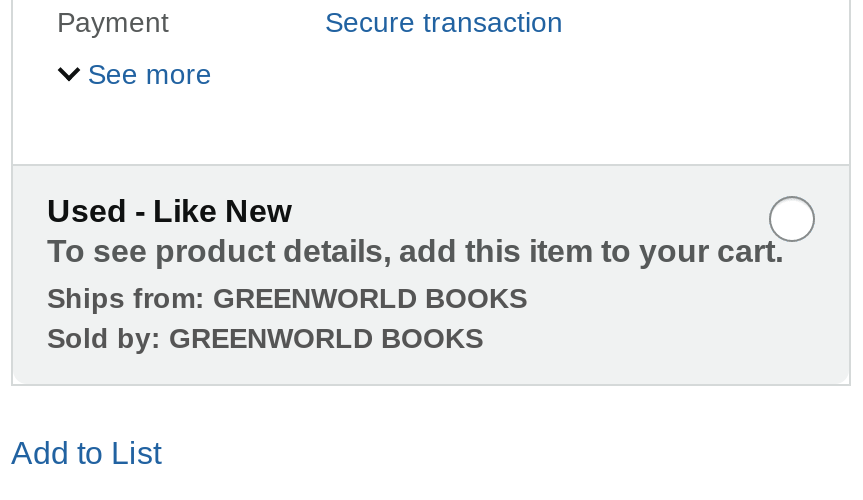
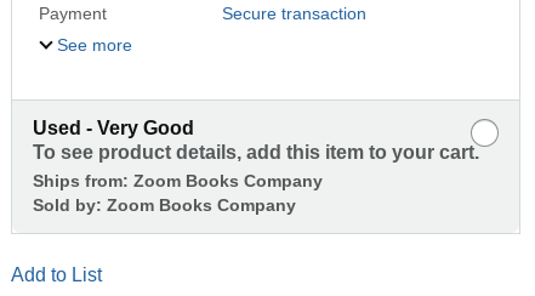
- Used - Like New
+ Used - Very Good

- Ships from: GREENWORLD BOOKS
- Sold by: GREENWORLD BOOKS
+ Ships from: Zoom Books Company
+ Sold by: Zoom Books Company
